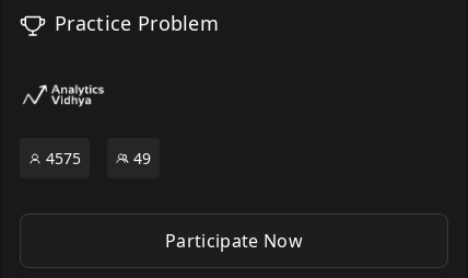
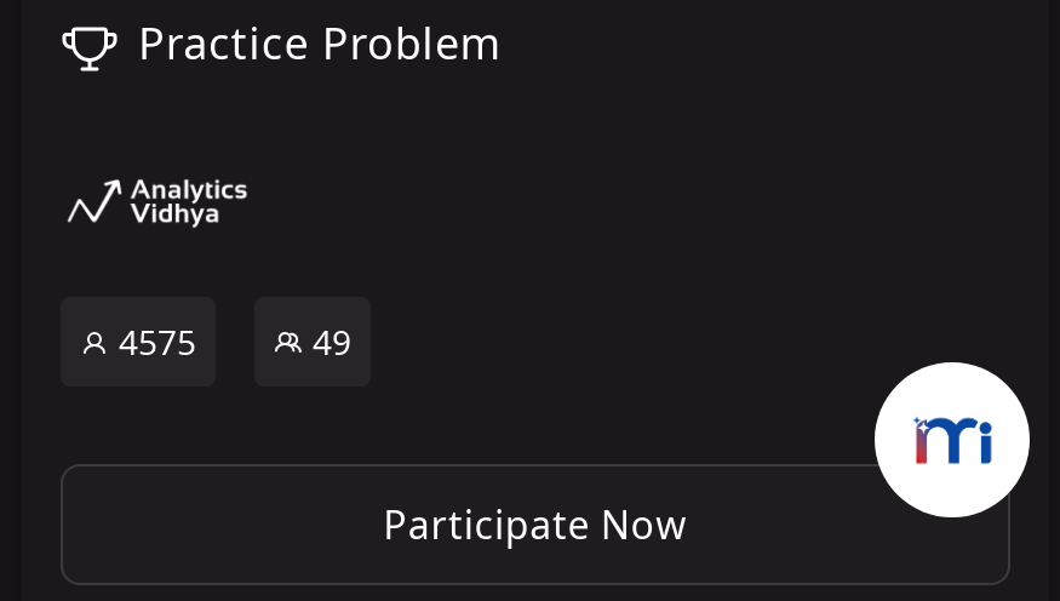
+ [image]
